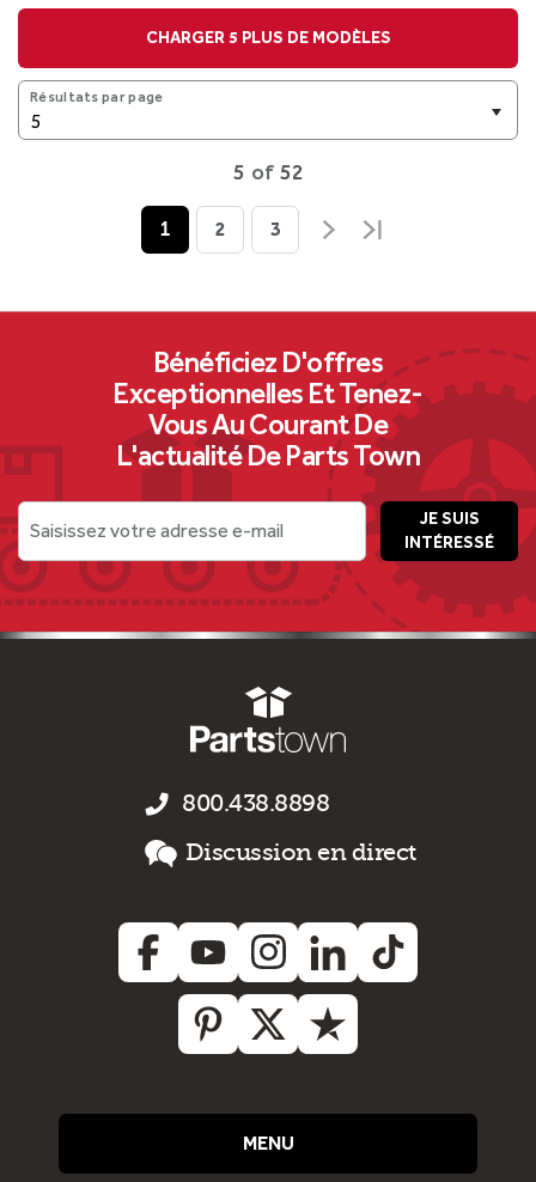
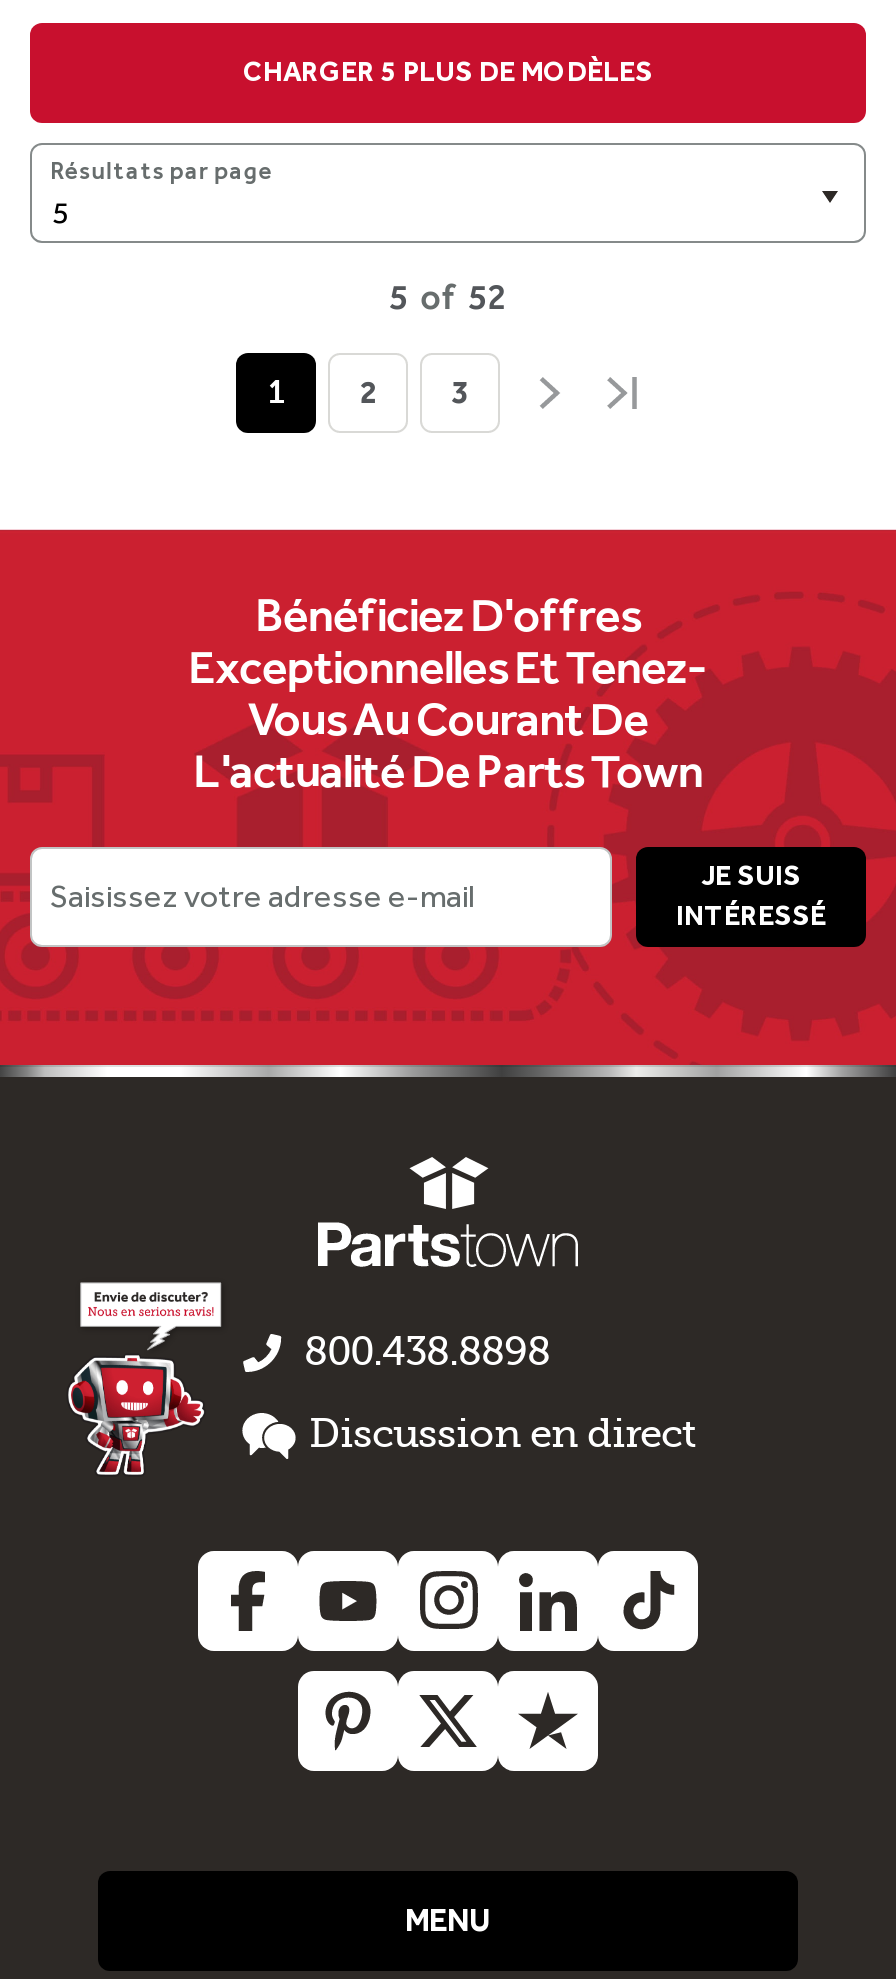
+ [image]
